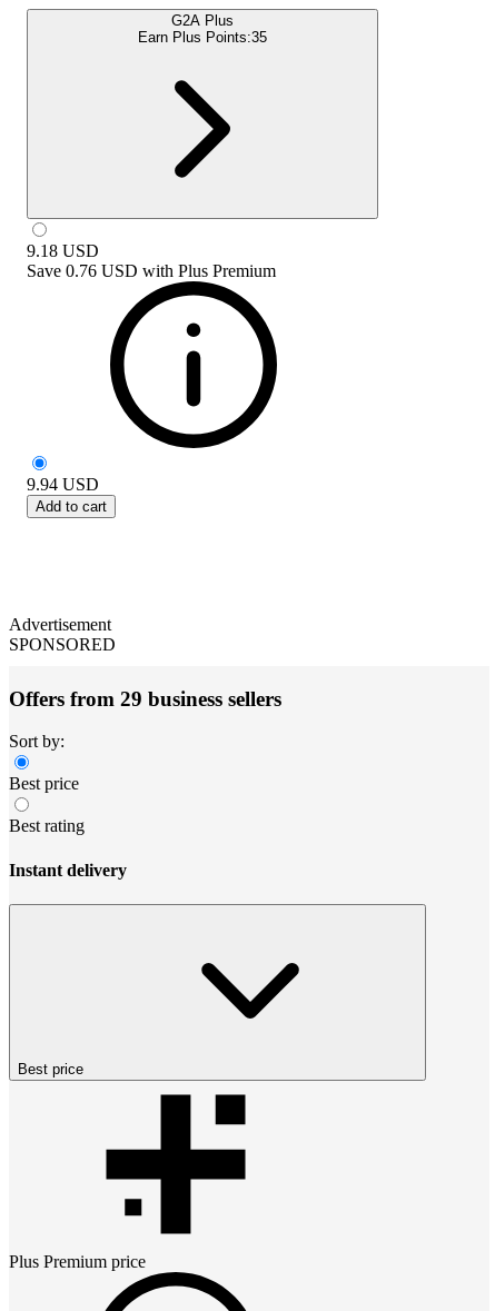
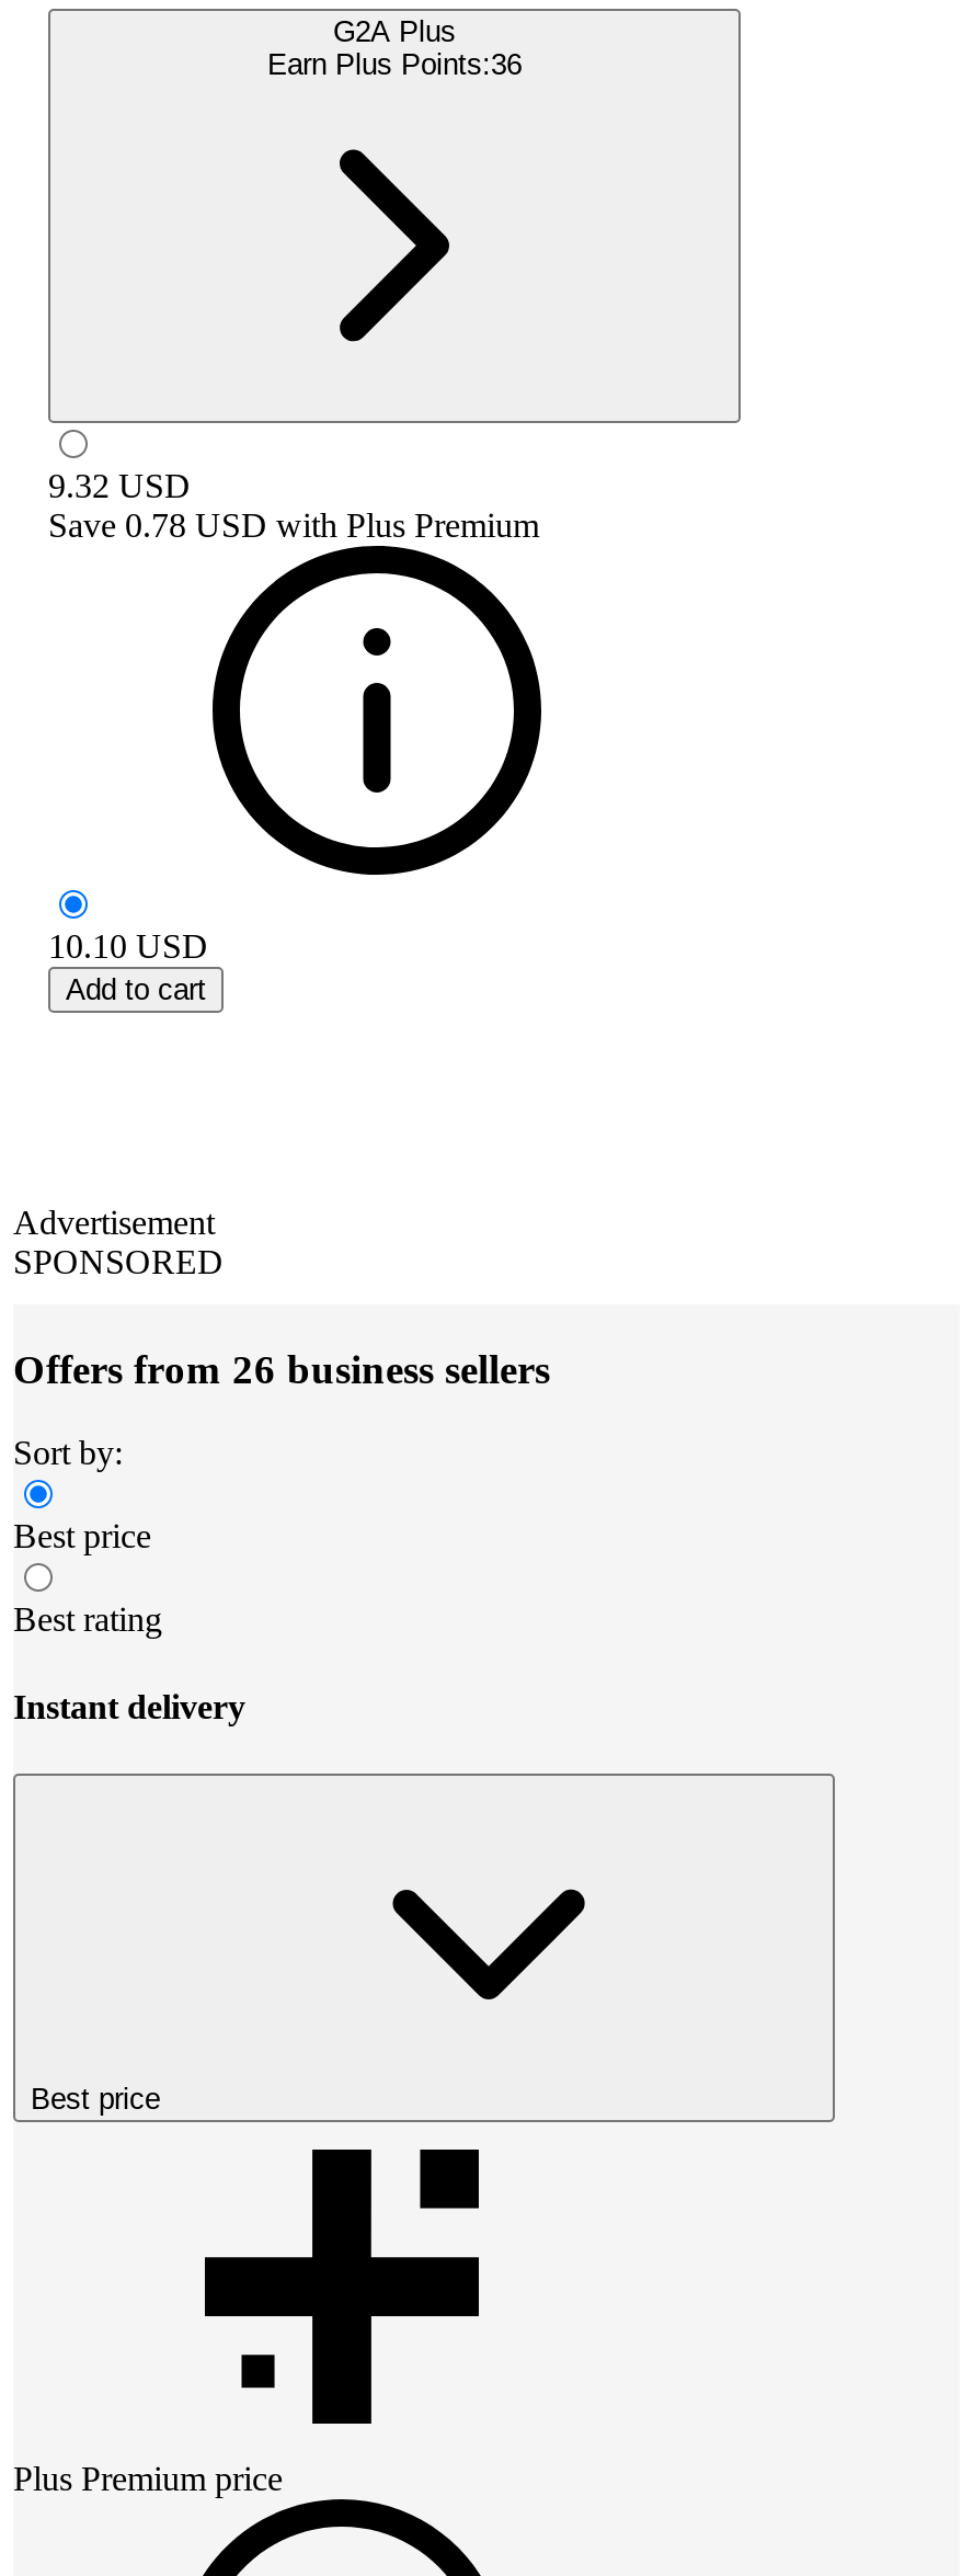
- Earn Plus Points:35
+ Earn Plus Points:36

- 9.18 USD
+ 9.32 USD

- Save 0.76 USD with Plus Premium
+ Save 0.78 USD with Plus Premium

- 9.94 USD
+ 10.10 USD

- Offers from 29 business sellers
+ Offers from 26 business sellers
